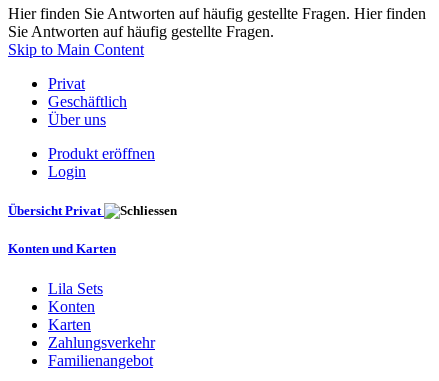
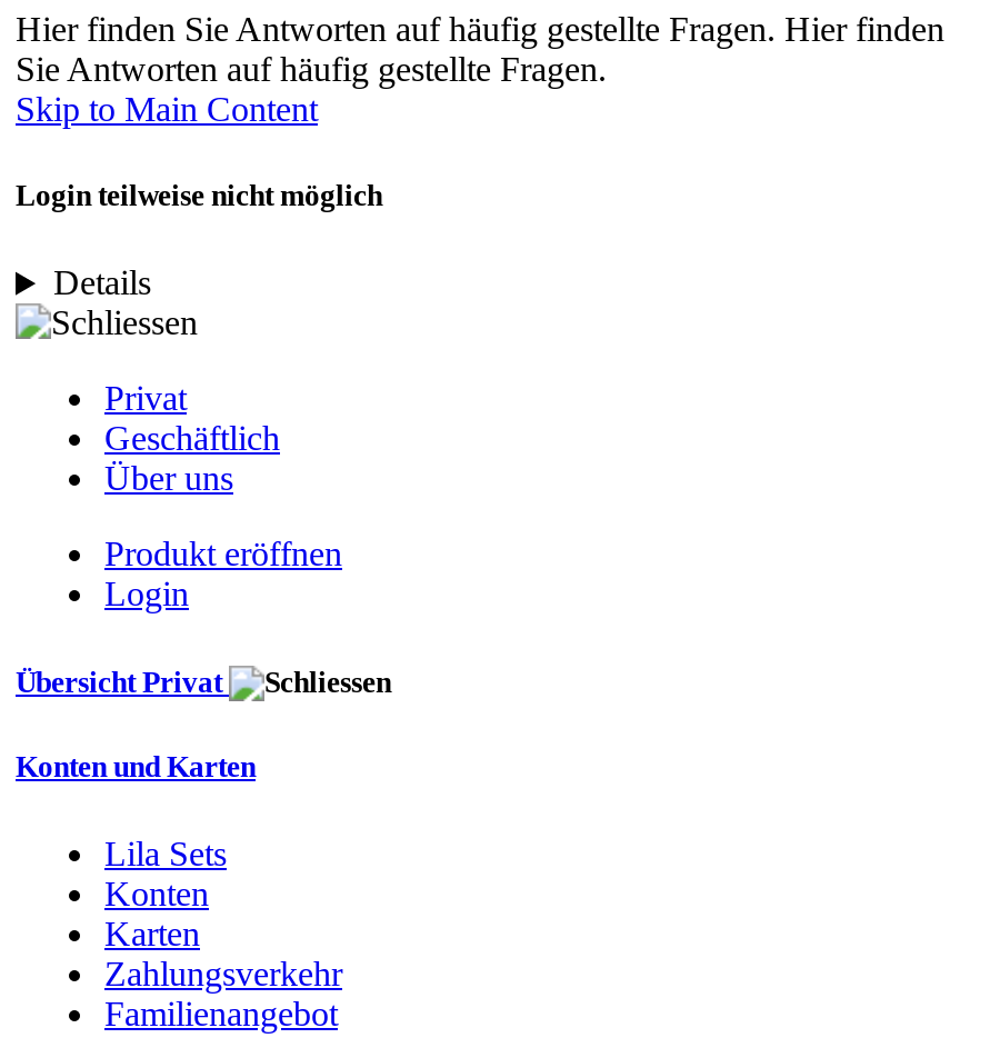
+ Login teilweise nicht möglich
+ Details
